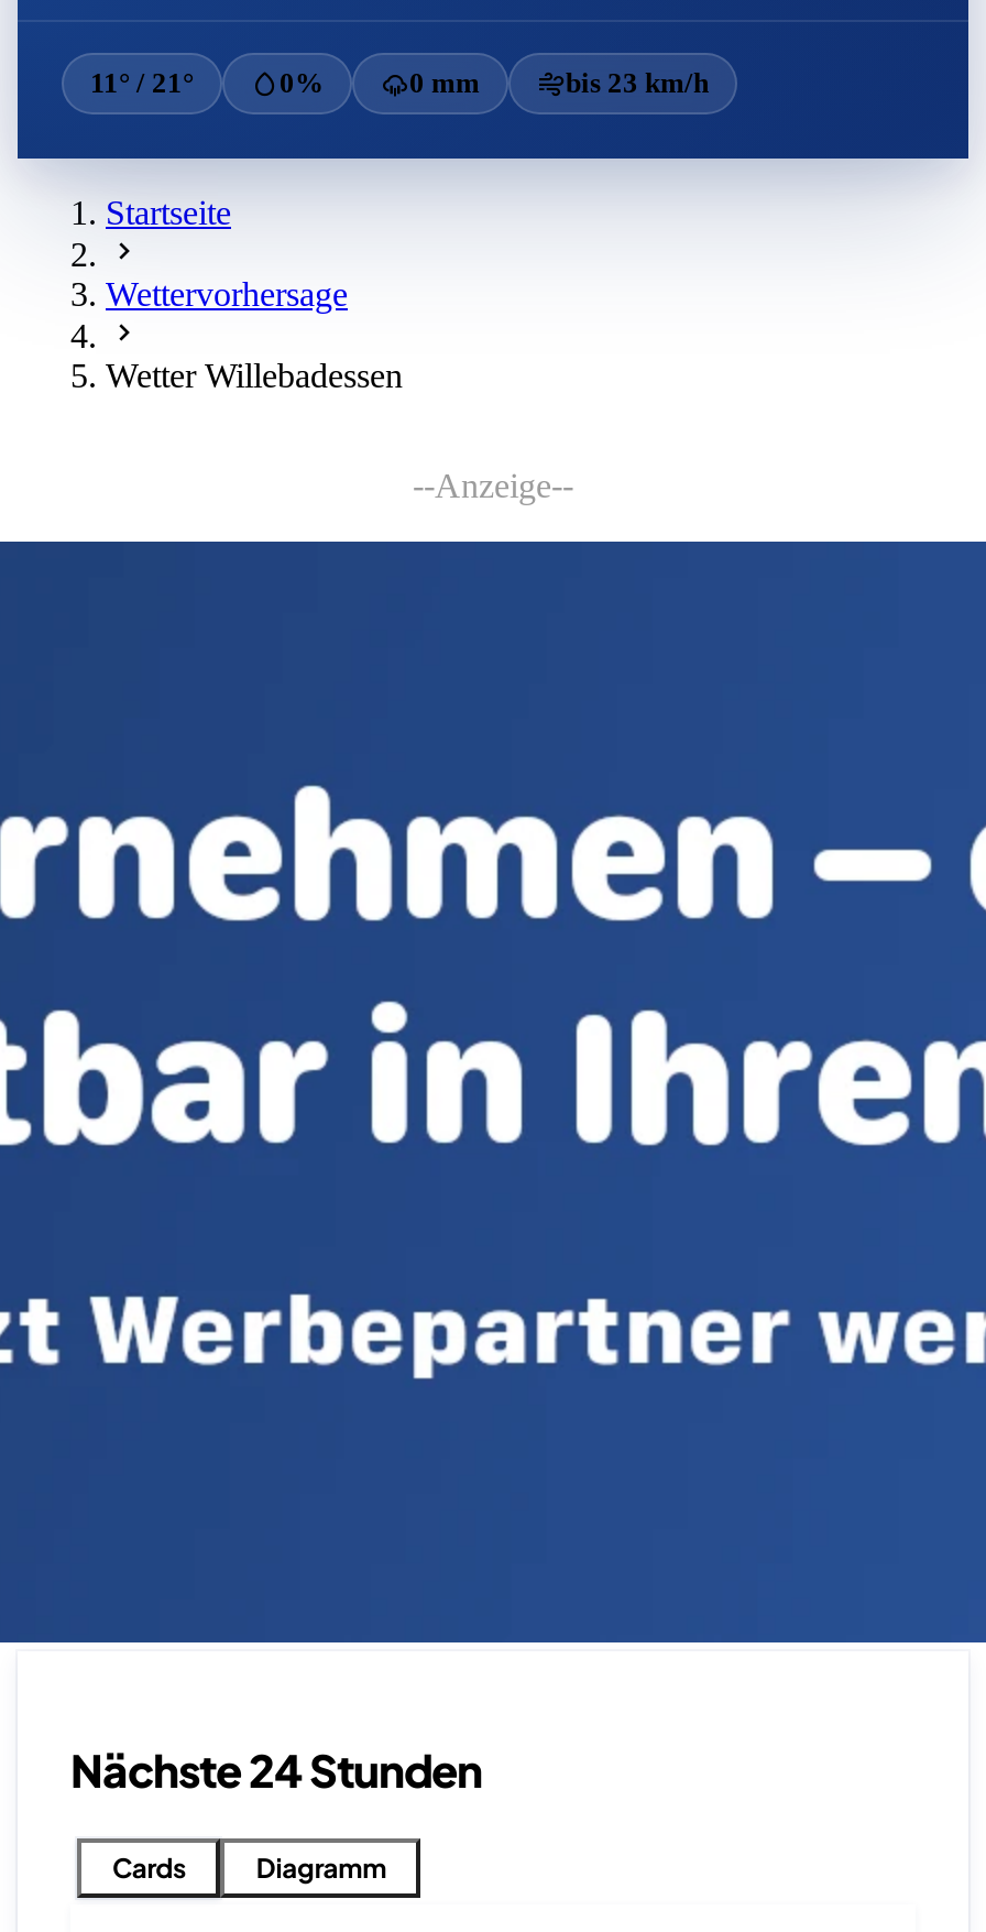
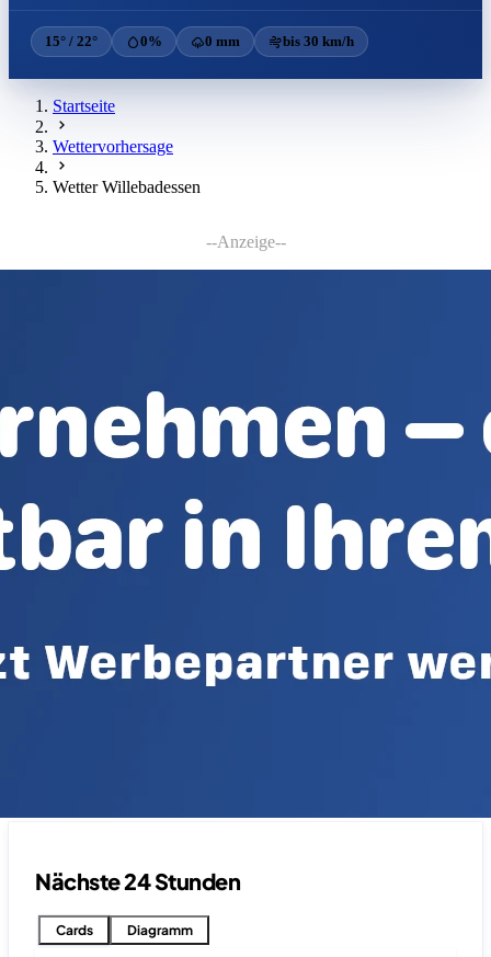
- 11° / 21°
+ 15° / 22°

- bis 23 km/h
+ bis 30 km/h
